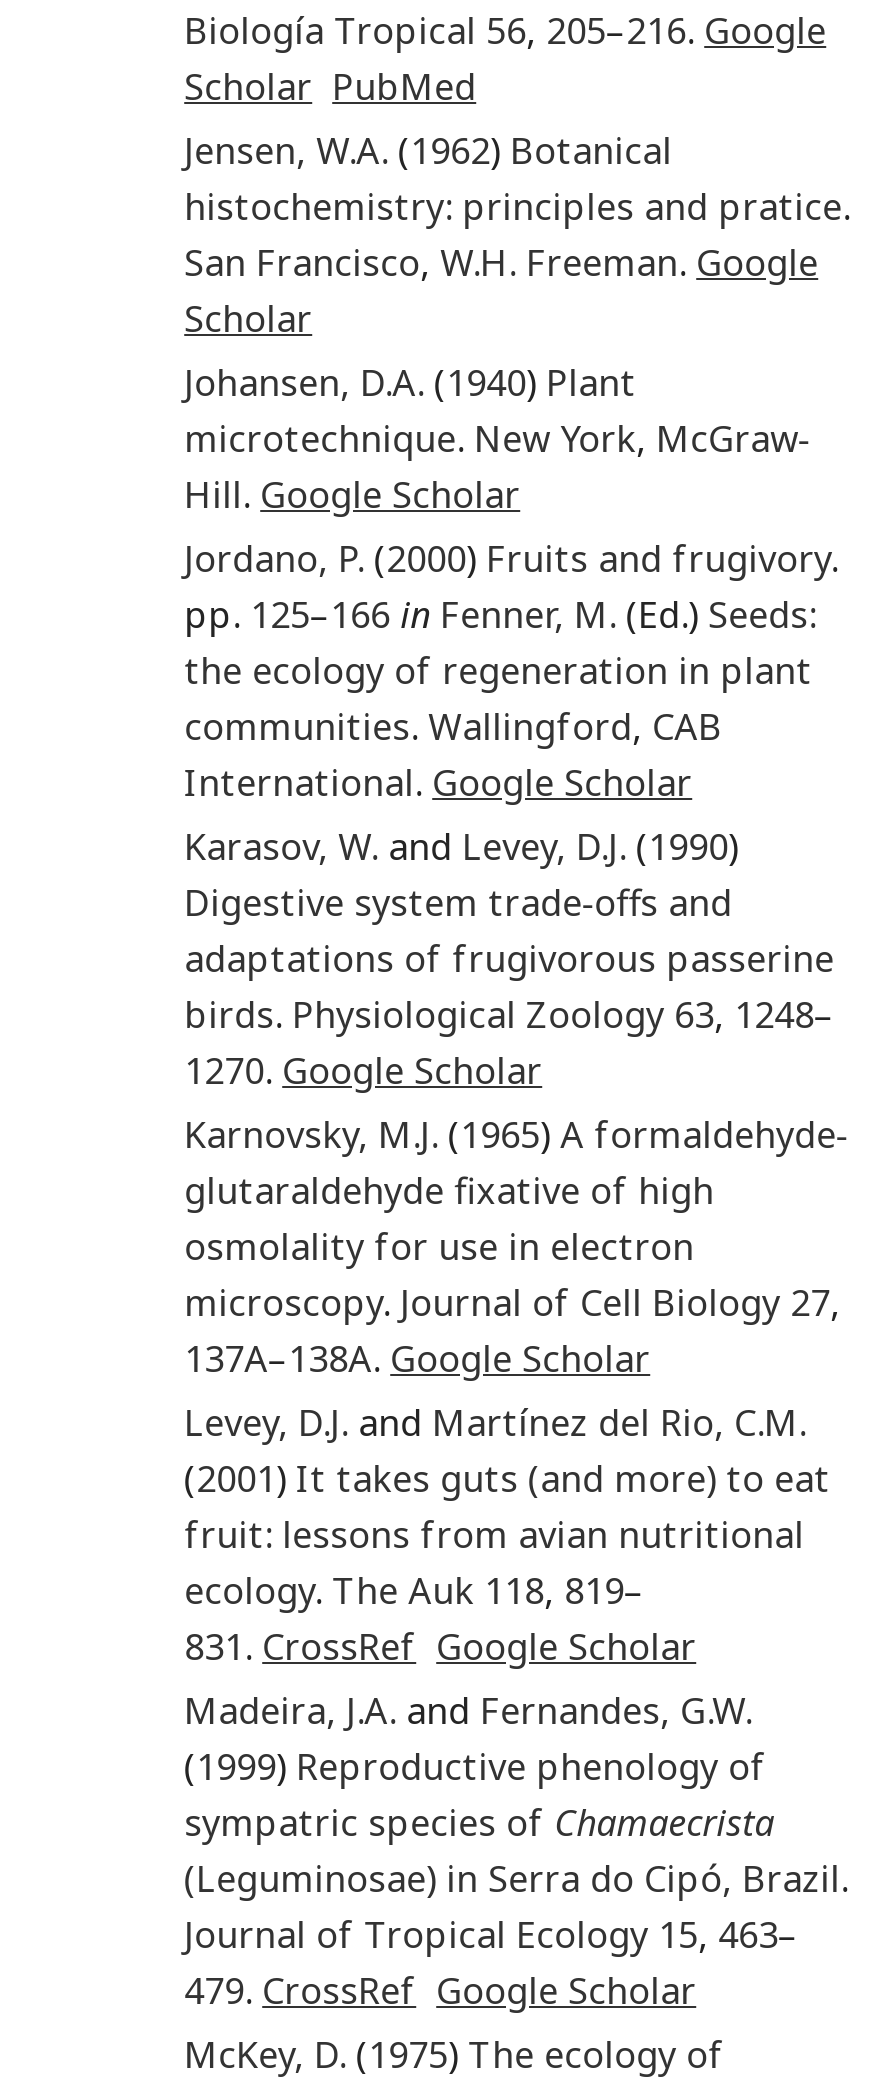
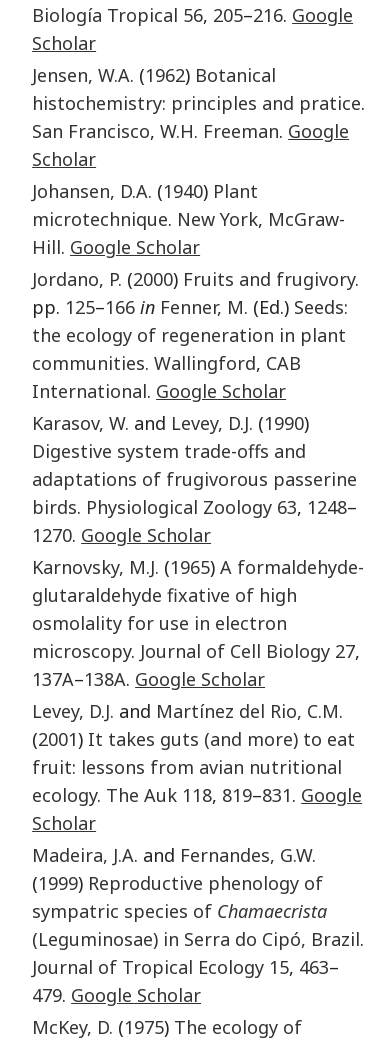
- Scholar PubMed
+ Scholar

- ecology. The Auk 118, 819–
- 831. CrossRef Google Scholar
+ ecology. The Auk 118, 819–831. Google
+ Scholar

- 479. CrossRef Google Scholar
+ 479. Google Scholar
